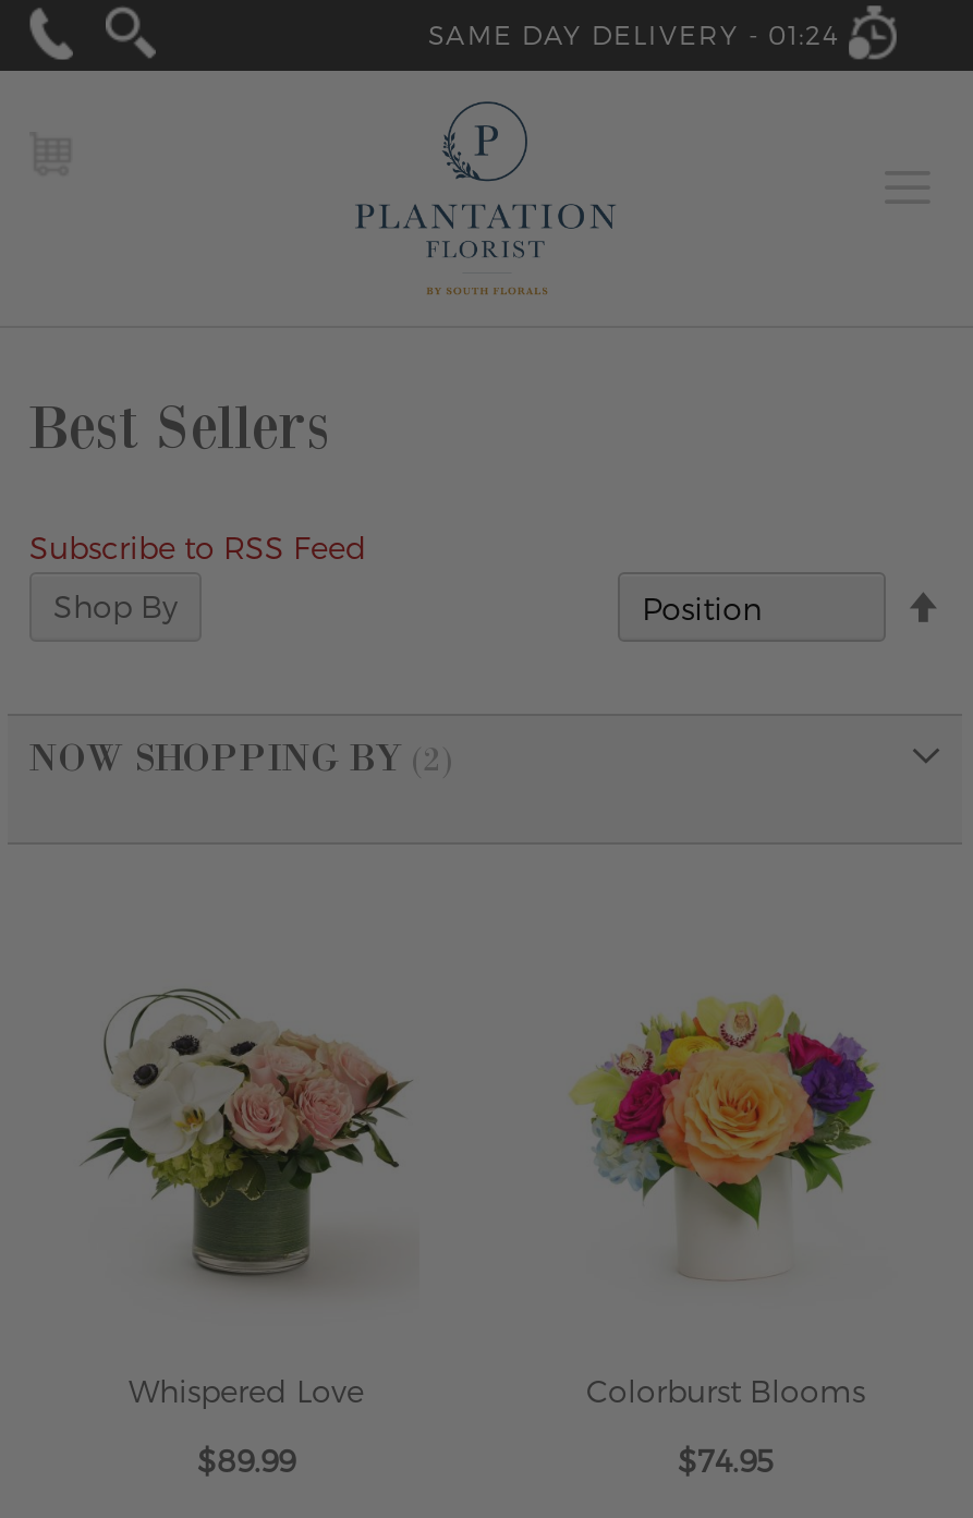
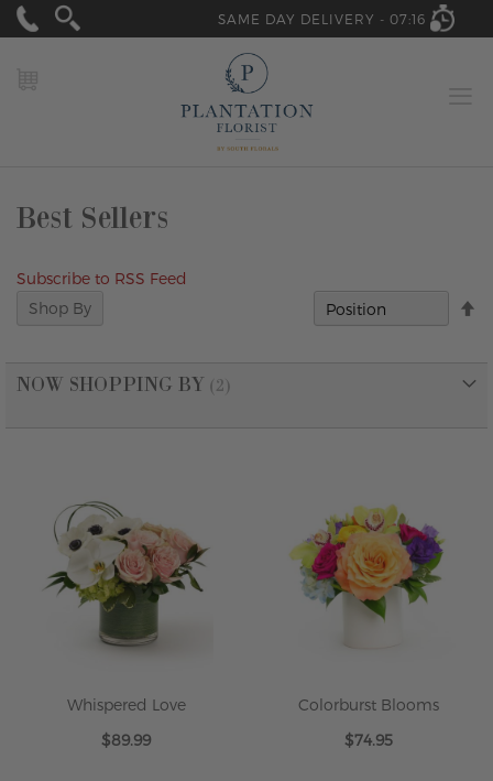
- SAME DAY DELIVERY - 01:24
+ SAME DAY DELIVERY - 07:16
